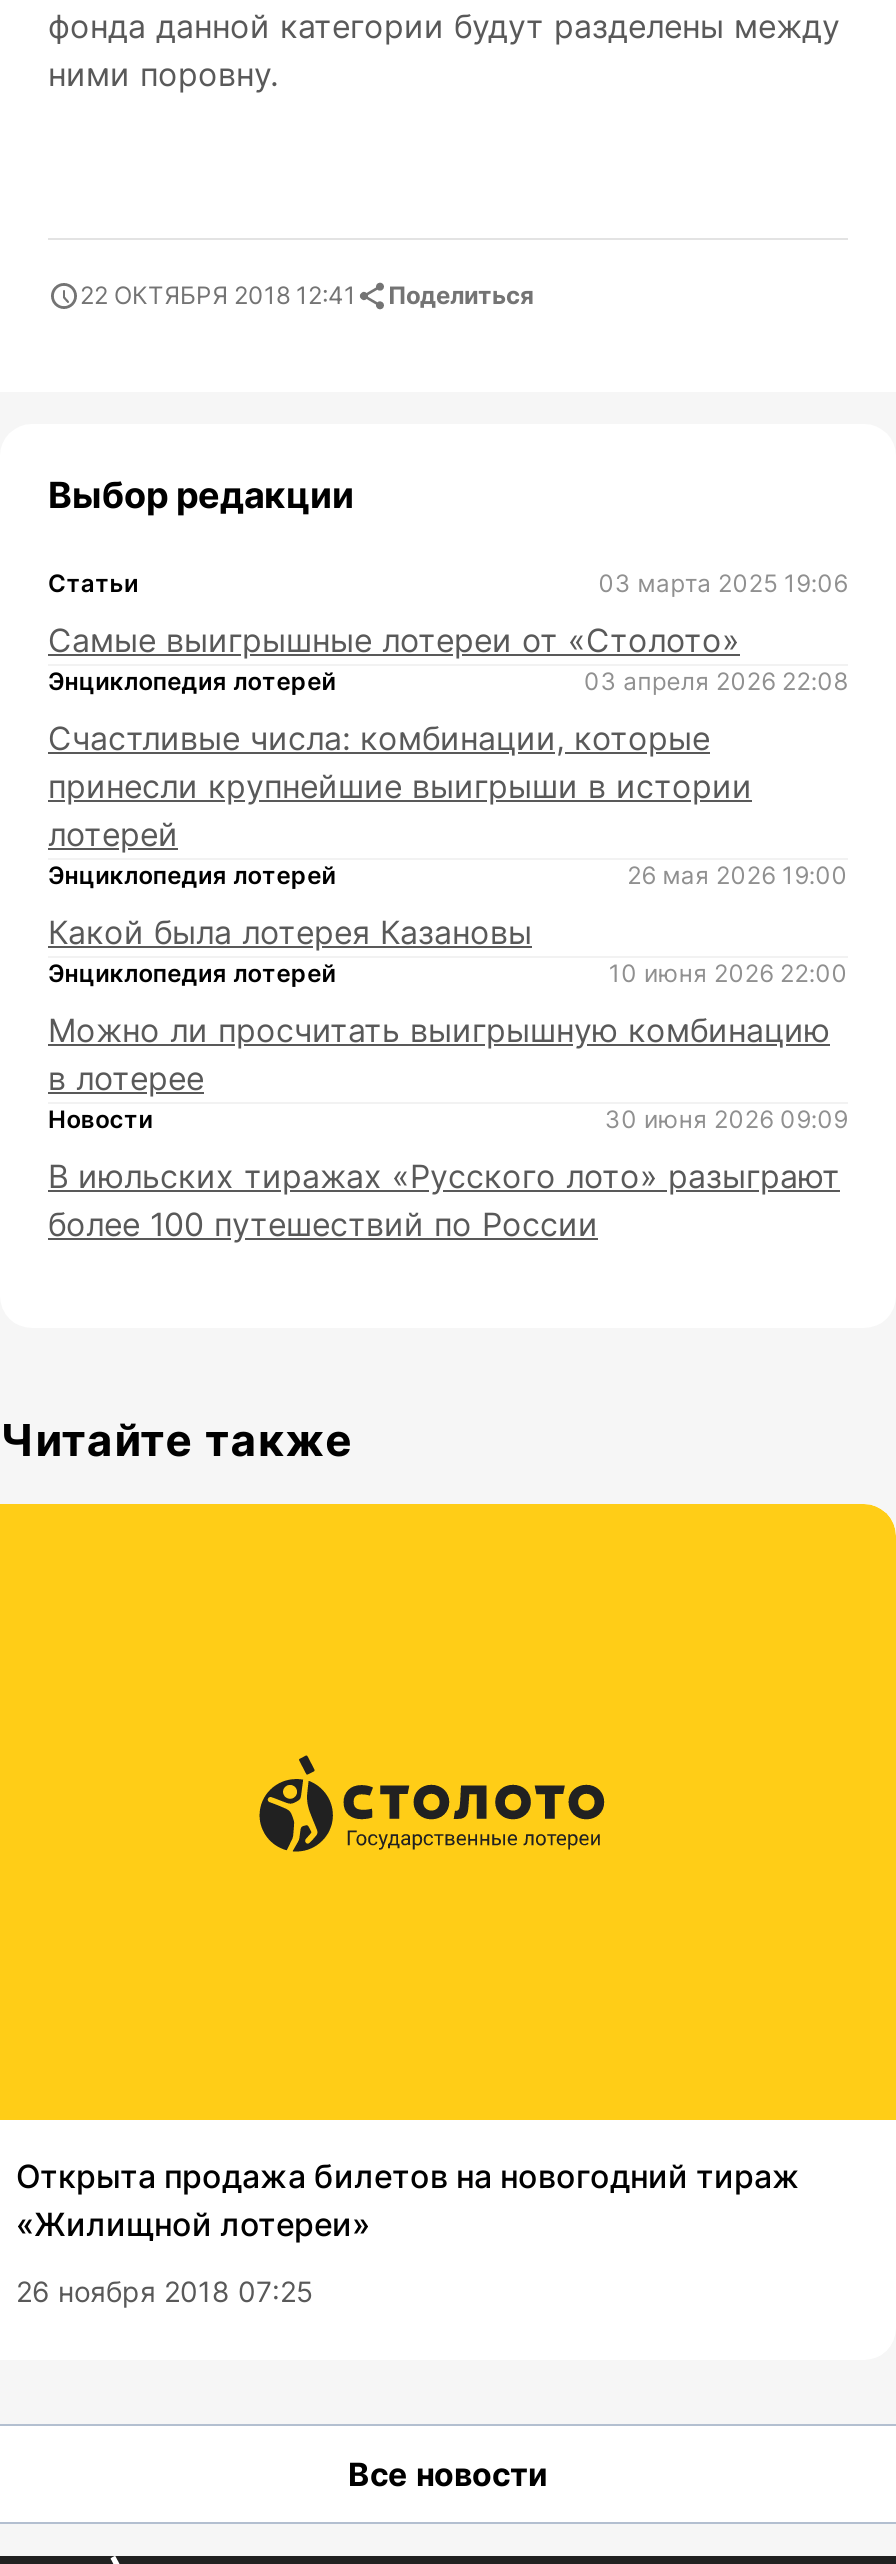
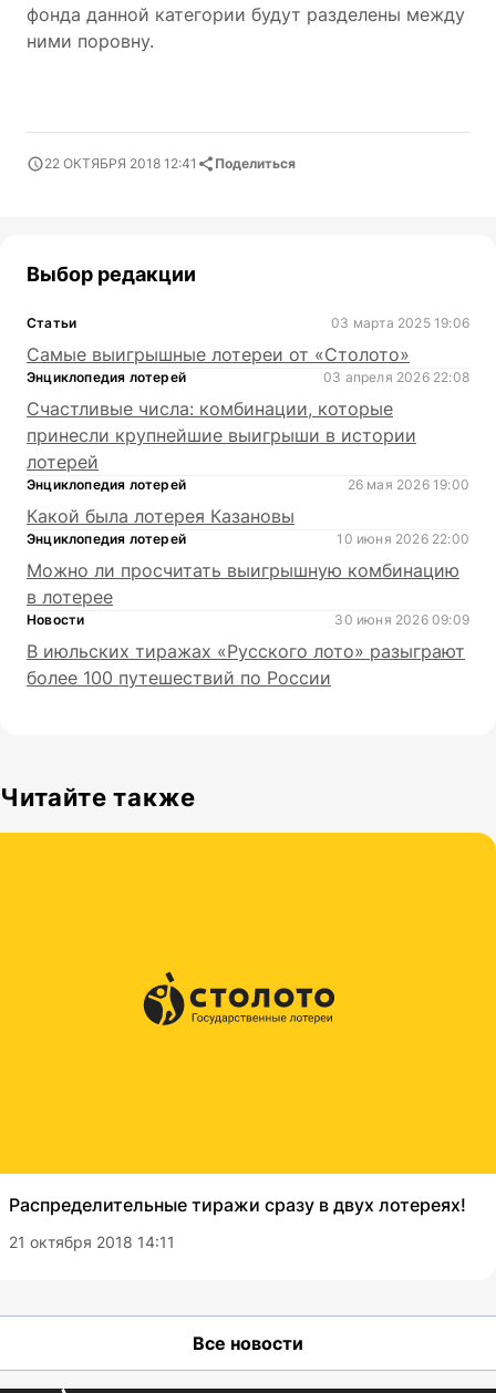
- Открыта продажа билетов на новогодний тираж
- «Жилищной лотереи»
+ Распределительные тиражи сразу в двух лотереях!

- 26 ноября 2018 07:25
+ 21 октября 2018 14:11
